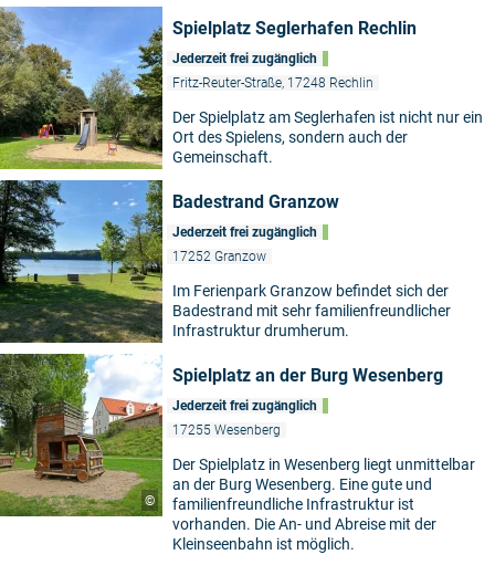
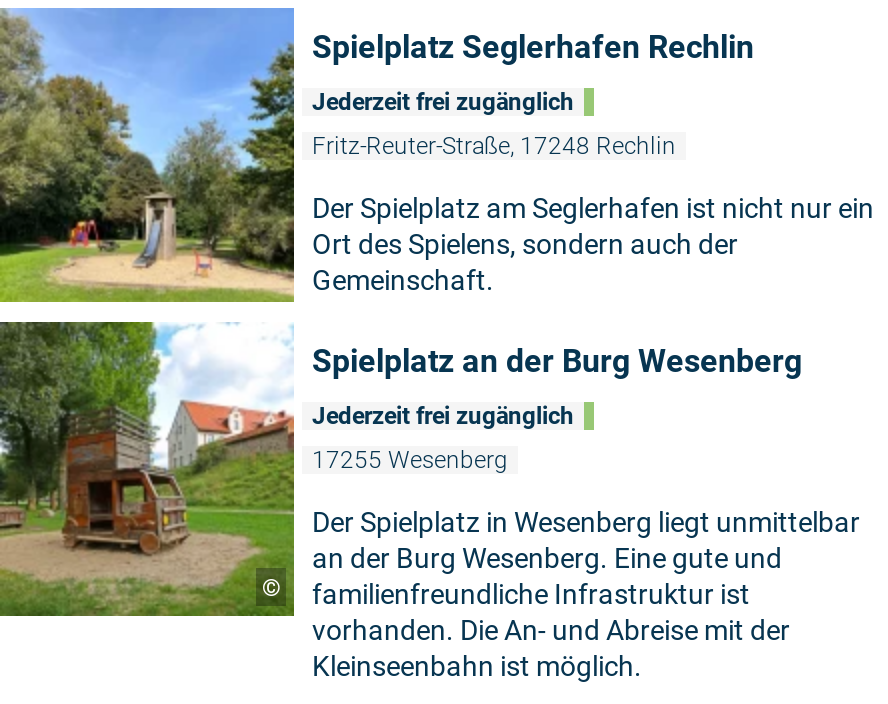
- [image]
- Badestrand Granzow
- Jederzeit frei zugänglich
- 17252 Granzow
- Im Ferienpark Granzow befindet sich der
- Badestrand mit sehr familienfreundlicher
- Infrastruktur drumherum.
